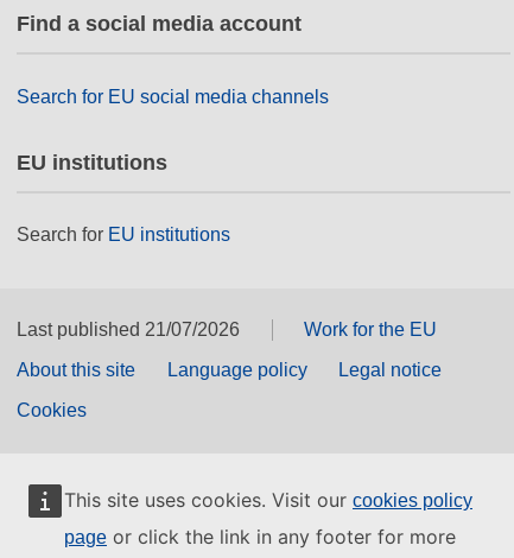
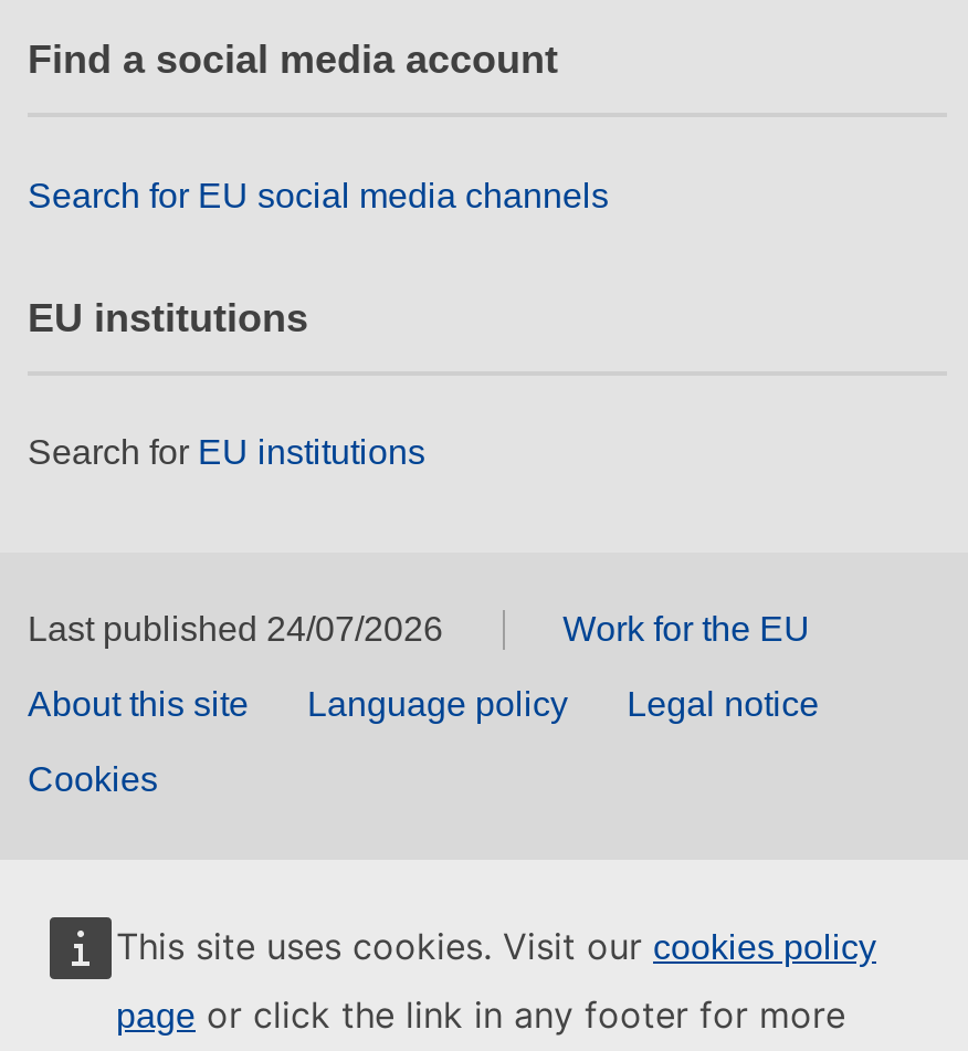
- Last published 21/07/2026
+ Last published 24/07/2026
